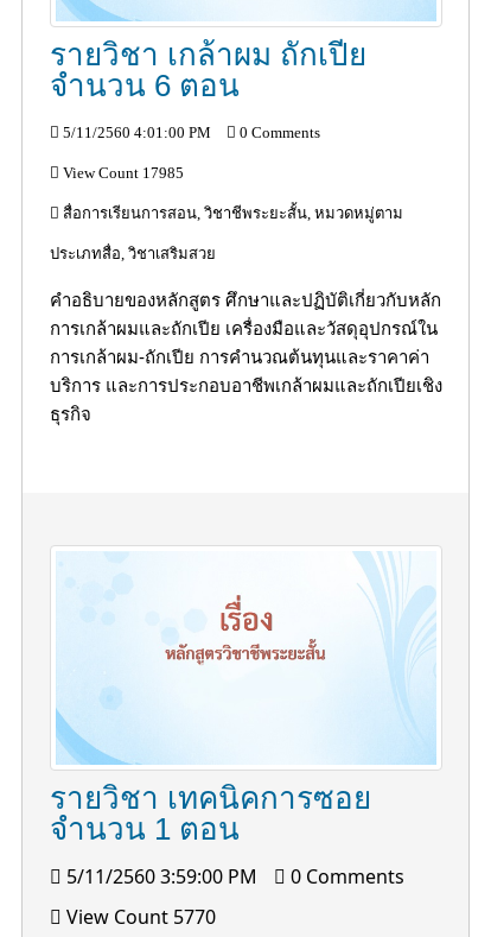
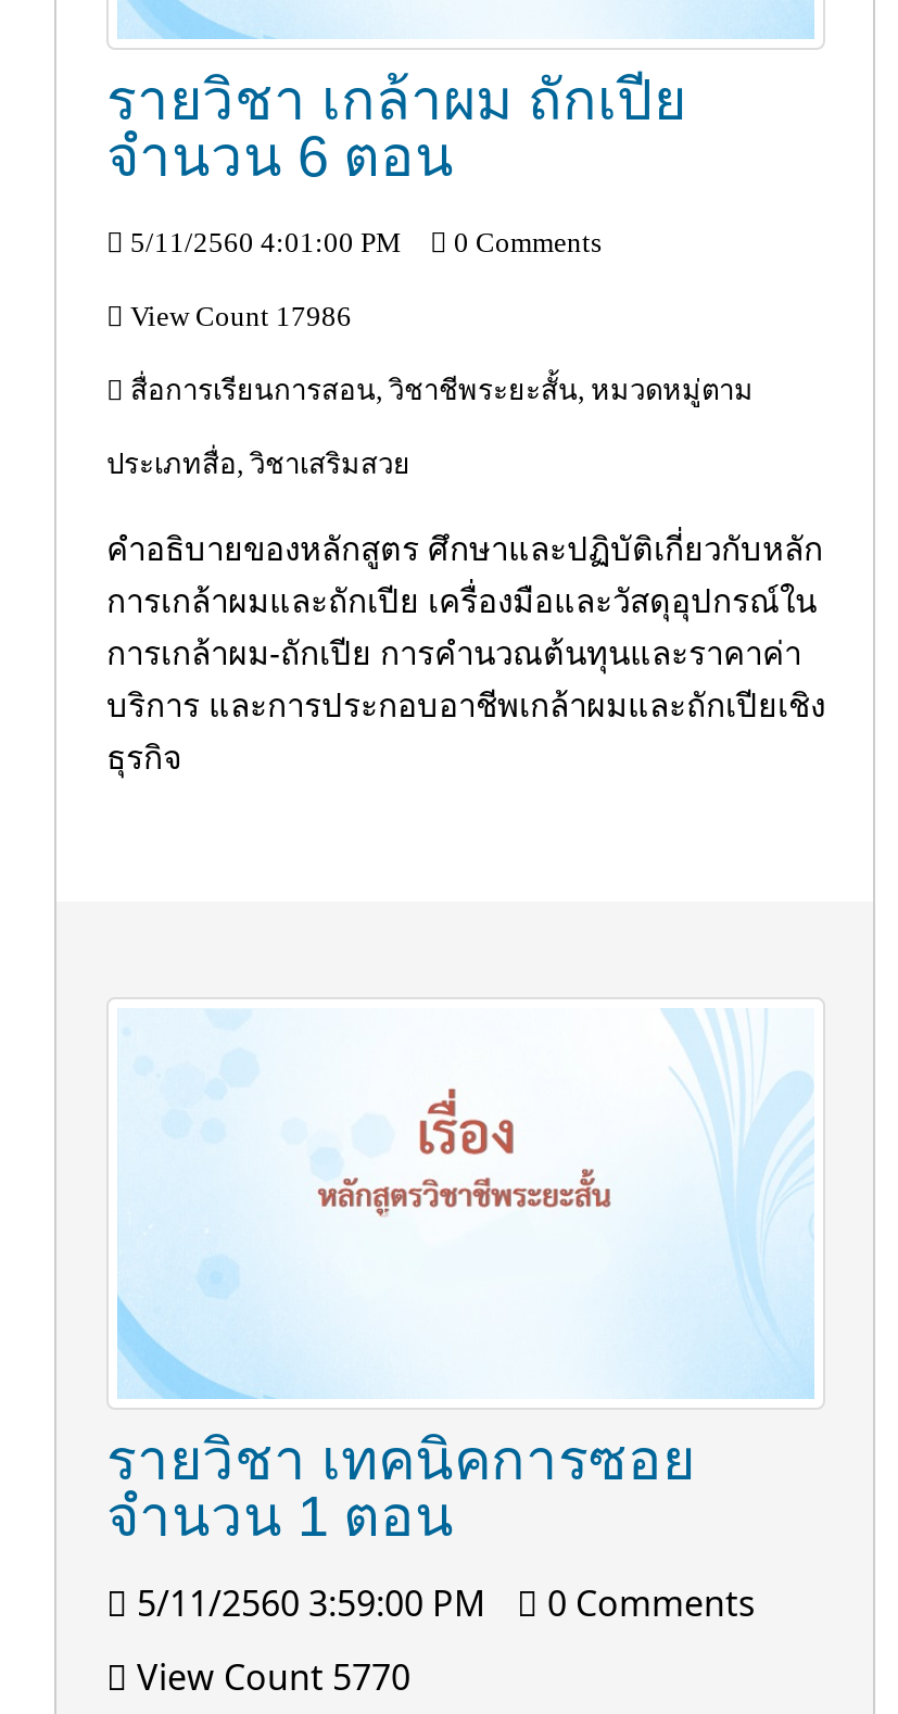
- View Count 17985
+ View Count 17986
